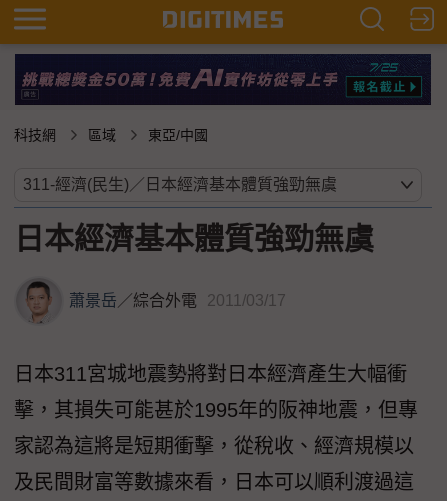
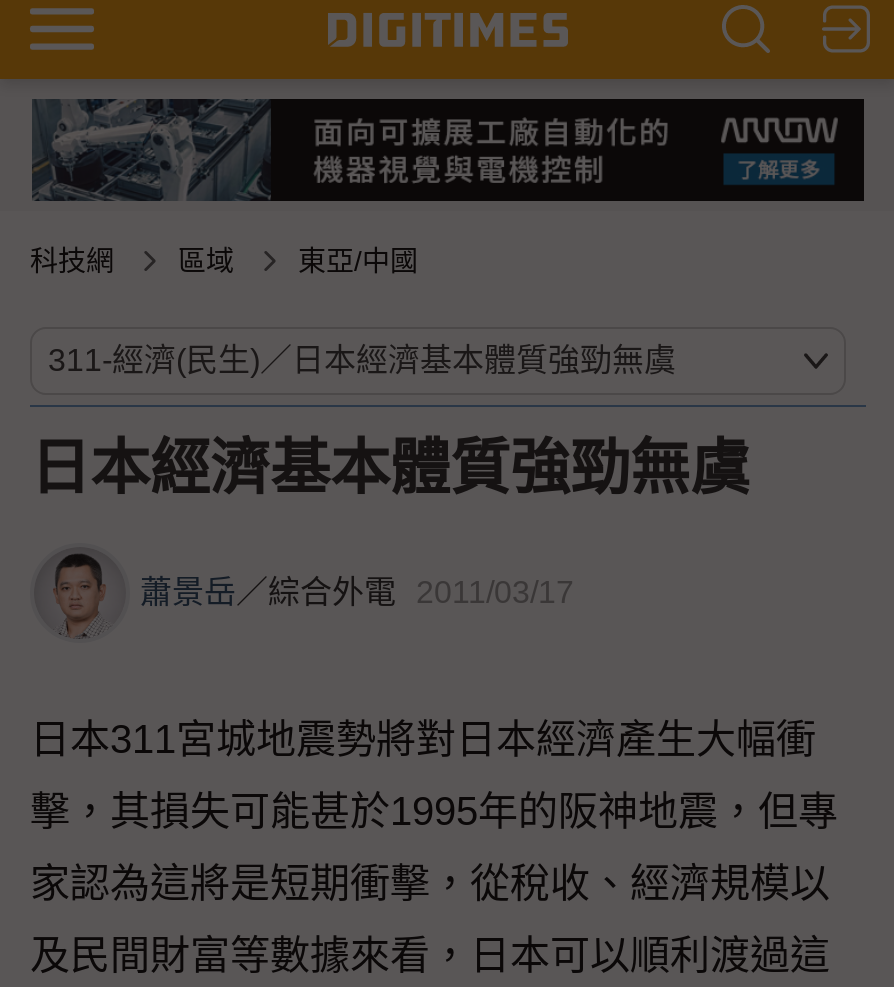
- [image]
+ [image]
